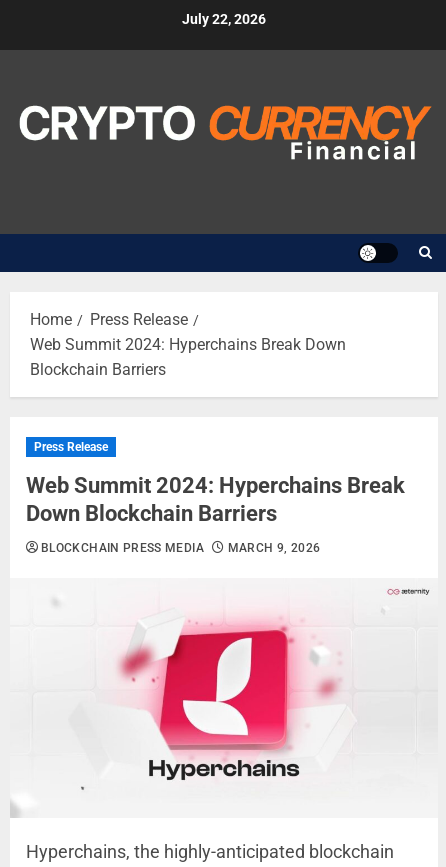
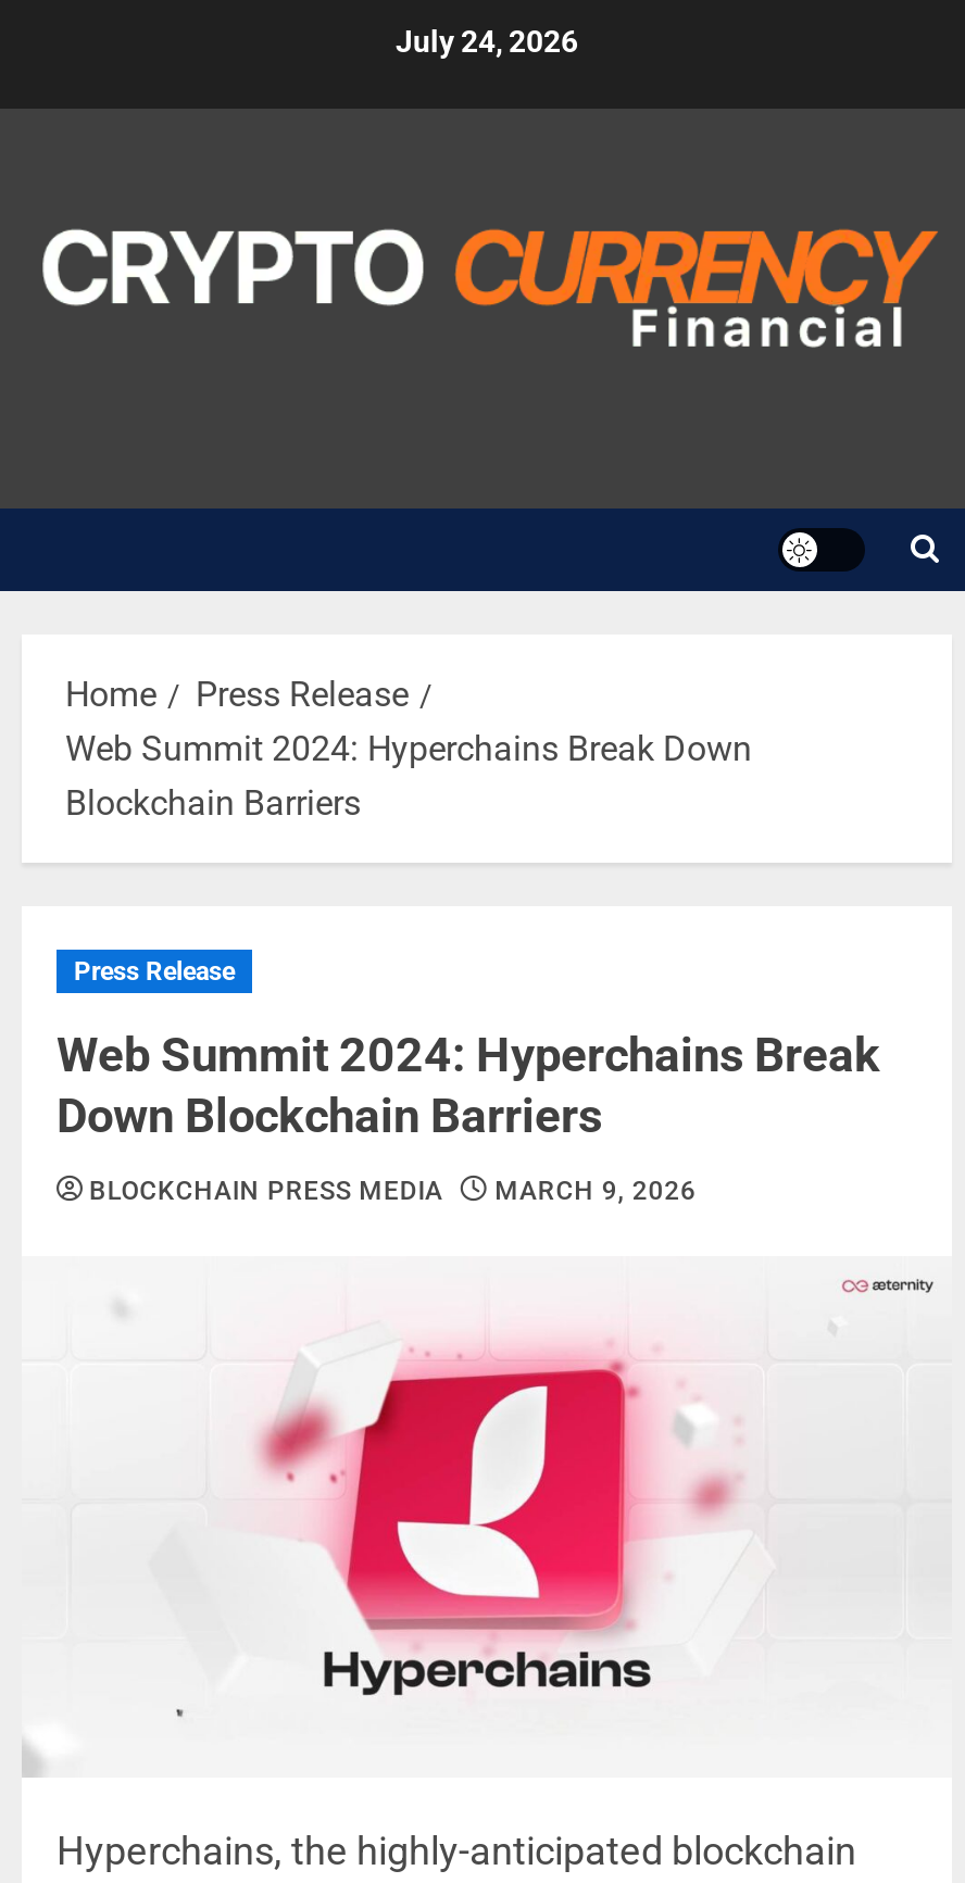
- July 22, 2026
+ July 24, 2026
